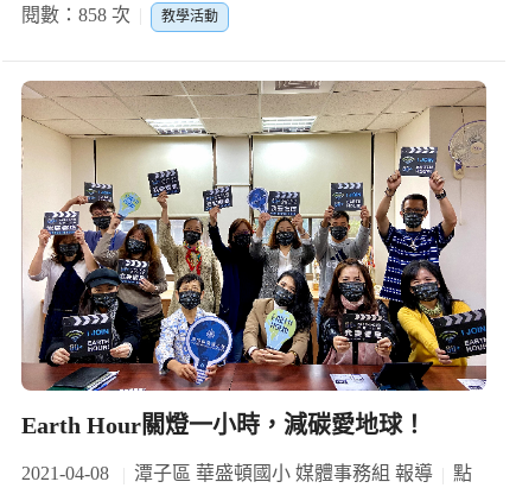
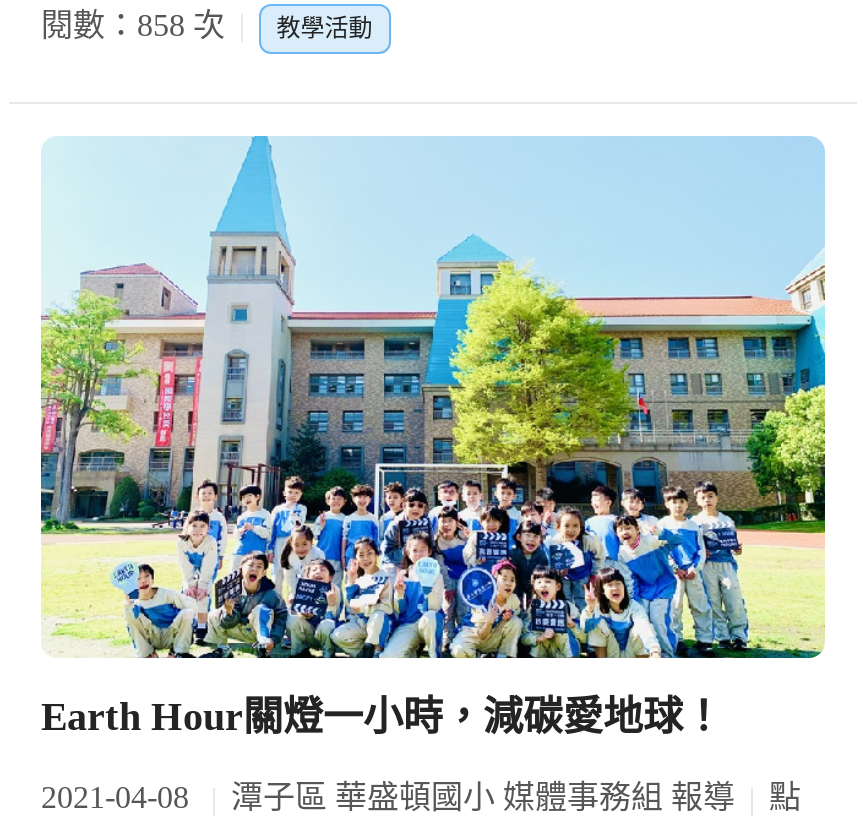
- [image]
+ [image]
